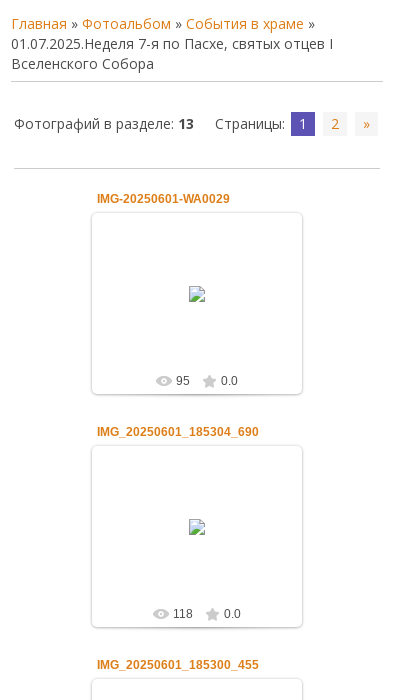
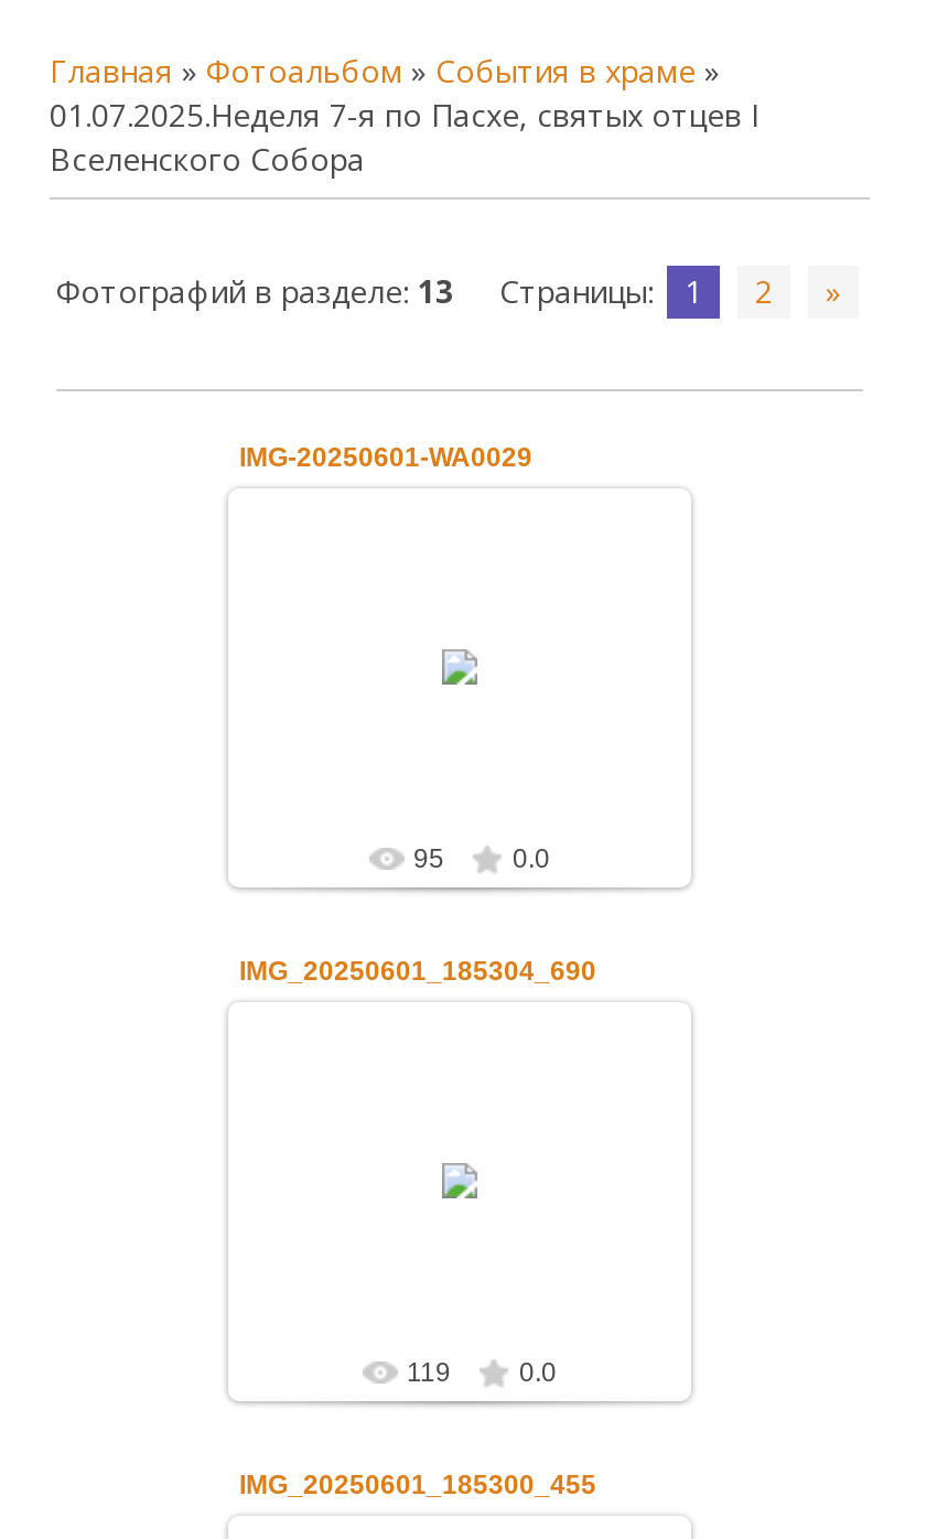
- 118
+ 119
